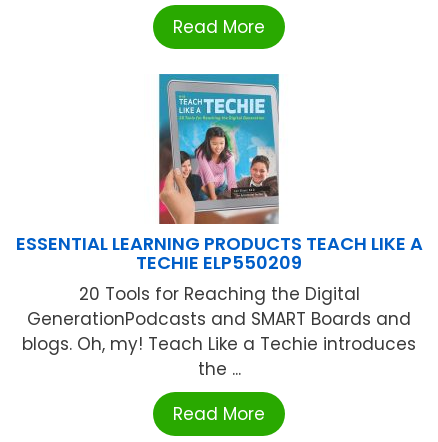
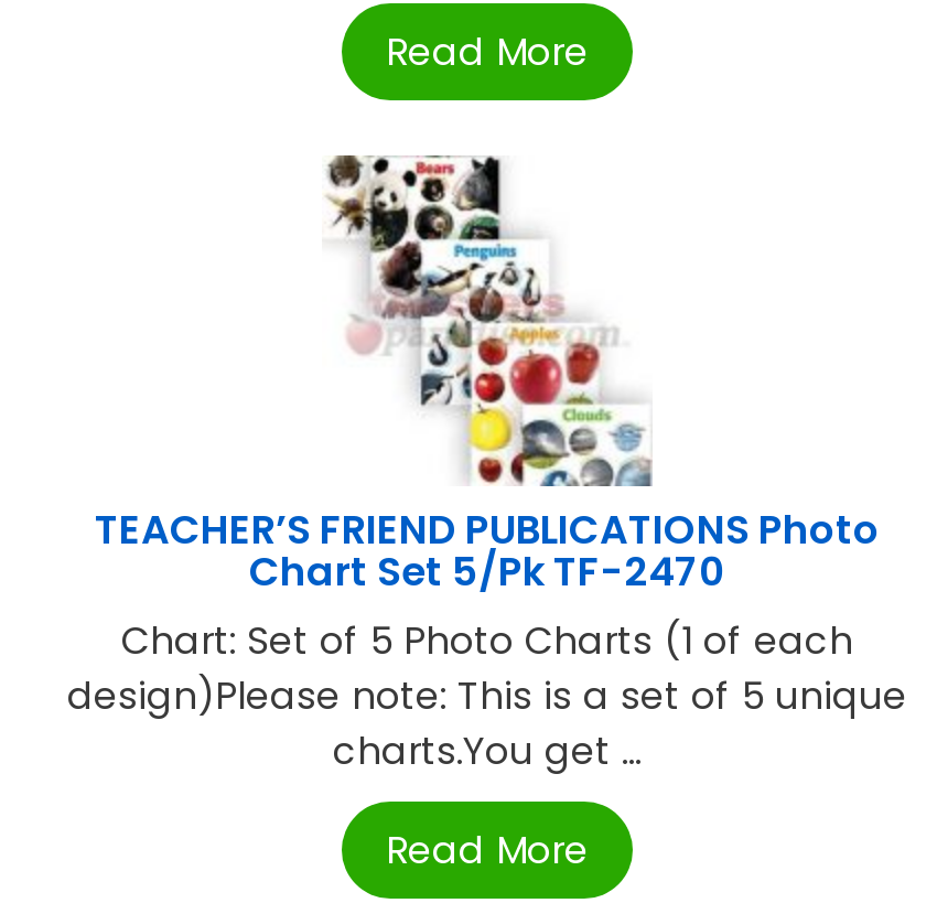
- [image]
- ESSENTIAL LEARNING PRODUCTS TEACH LIKE A
- TECHIE ELP550209
- 20 Tools for Reaching the Digital
- GenerationPodcasts and SMART Boards and
- blogs. Oh, my! Teach Like a Techie introduces
- the ...
+ [image]
+ TEACHER’S FRIEND PUBLICATIONS Photo
+ Chart Set 5/Pk TF-2470
+ Chart: Set of 5 Photo Charts (1 of each
+ design)Please note: This is a set of 5 unique
+ charts.You get ...
